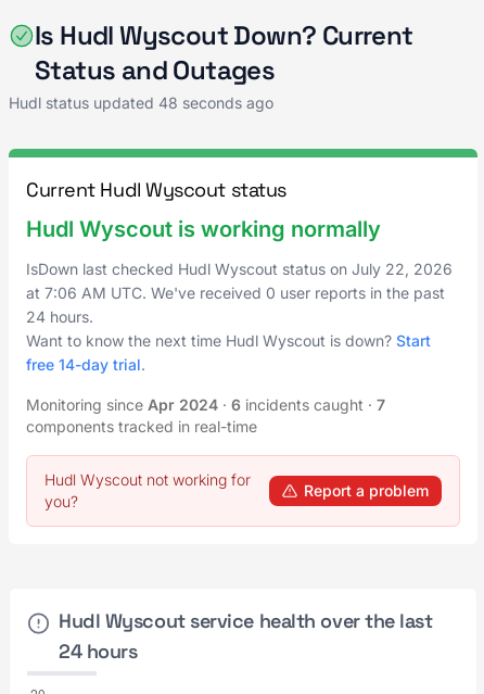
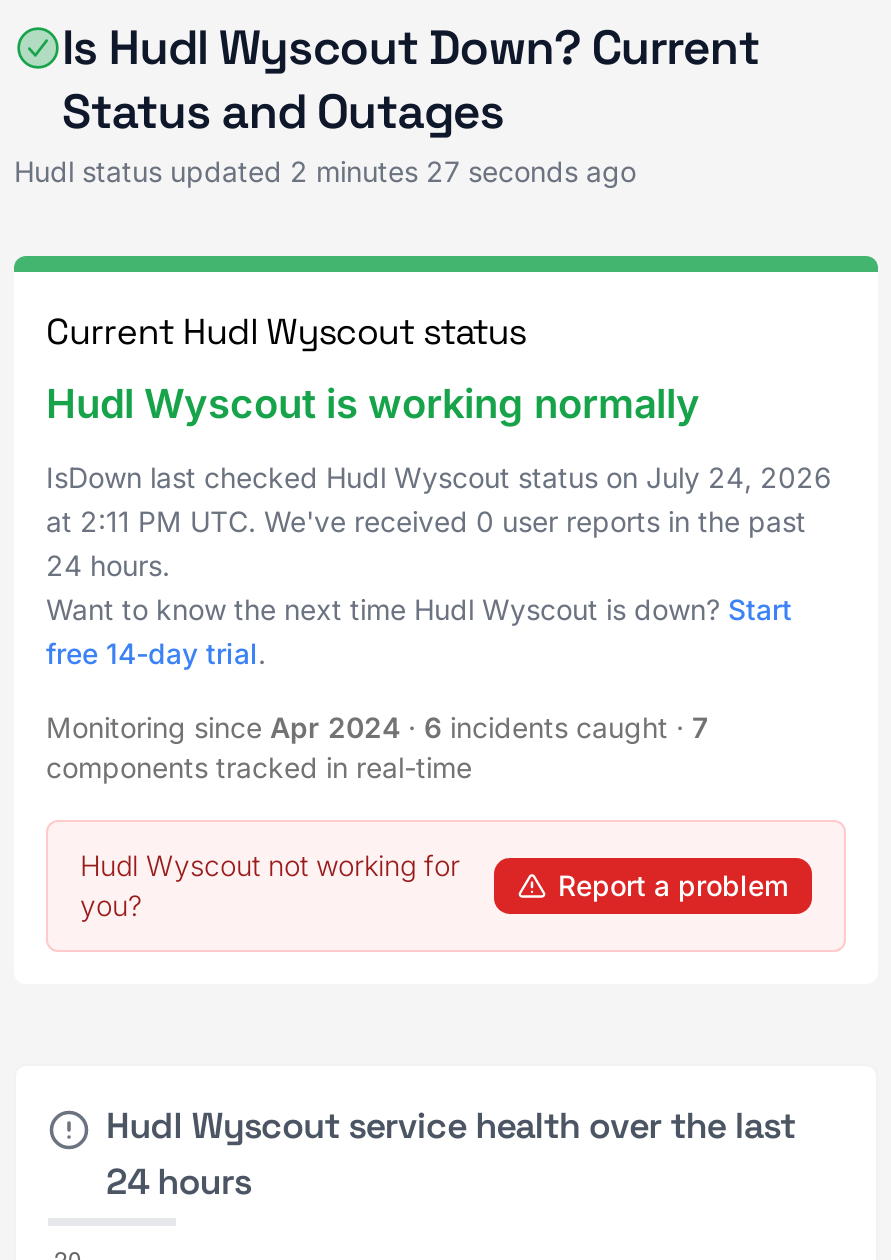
- Hudl status updated 48 seconds ago
+ Hudl status updated 2 minutes 27 seconds ago

- IsDown last checked Hudl Wyscout status on July 22, 2026
+ IsDown last checked Hudl Wyscout status on July 24, 2026

- at 7:06 AM UTC. We've received 0 user reports in the past
+ at 2:11 PM UTC. We've received 0 user reports in the past
